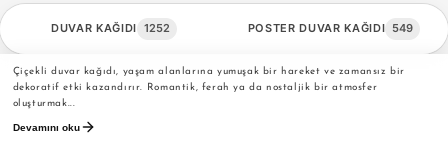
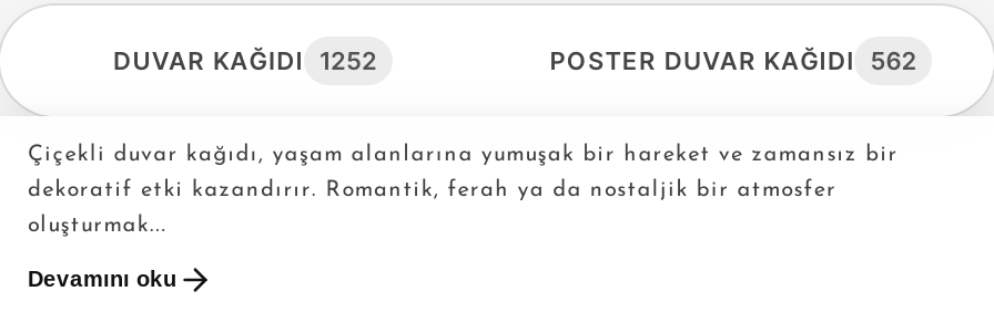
- POSTER DUVAR KAĞIDI 549
+ POSTER DUVAR KAĞIDI 562
